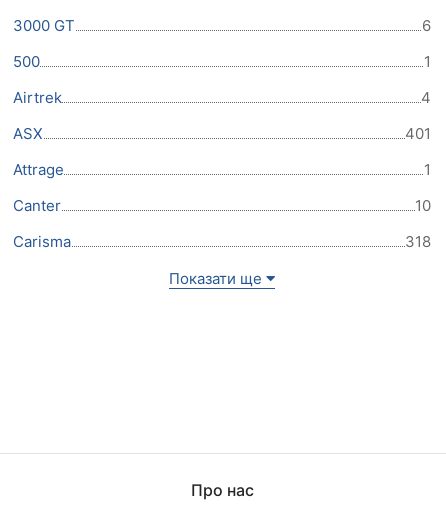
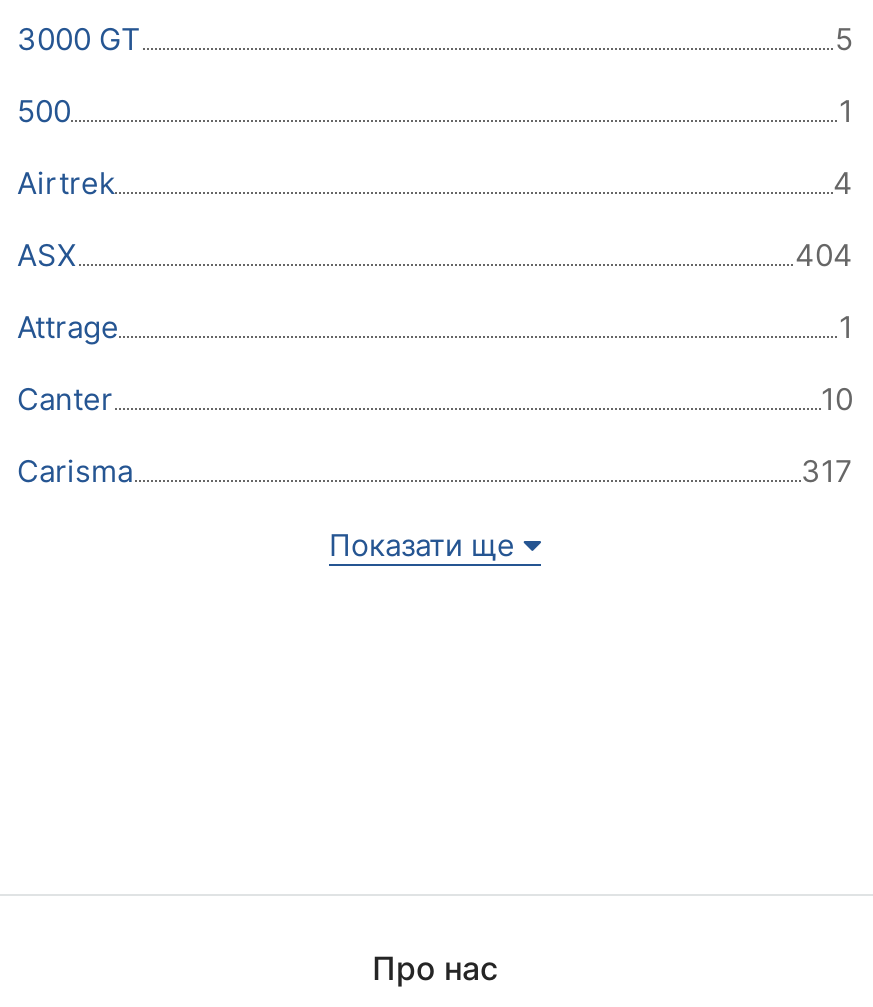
- 6
+ 5

- 401
+ 404

- 318
+ 317
